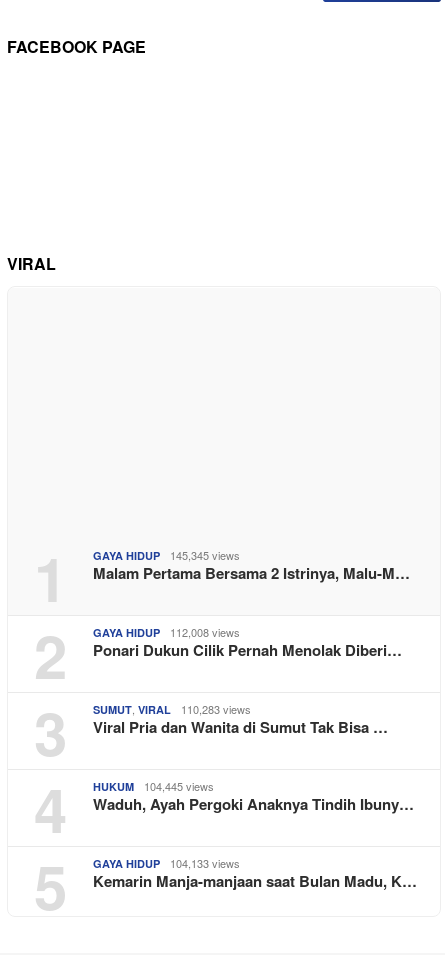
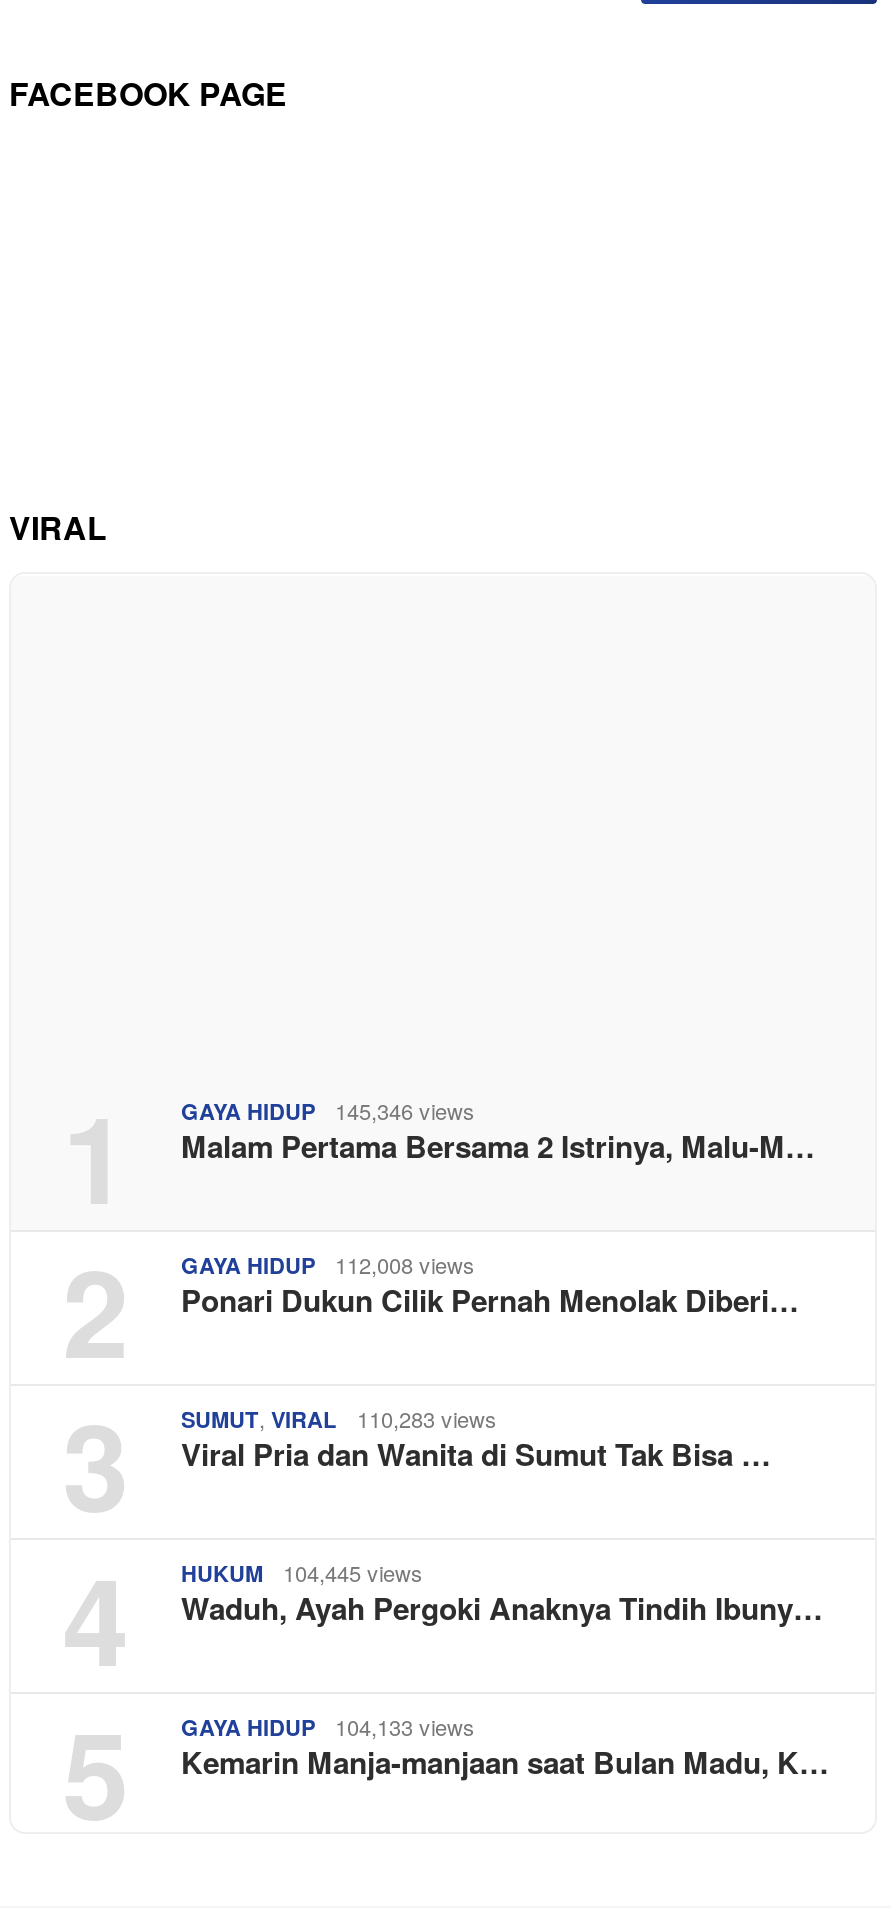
- GAYA HIDUP 145,345 views
+ GAYA HIDUP 145,346 views
